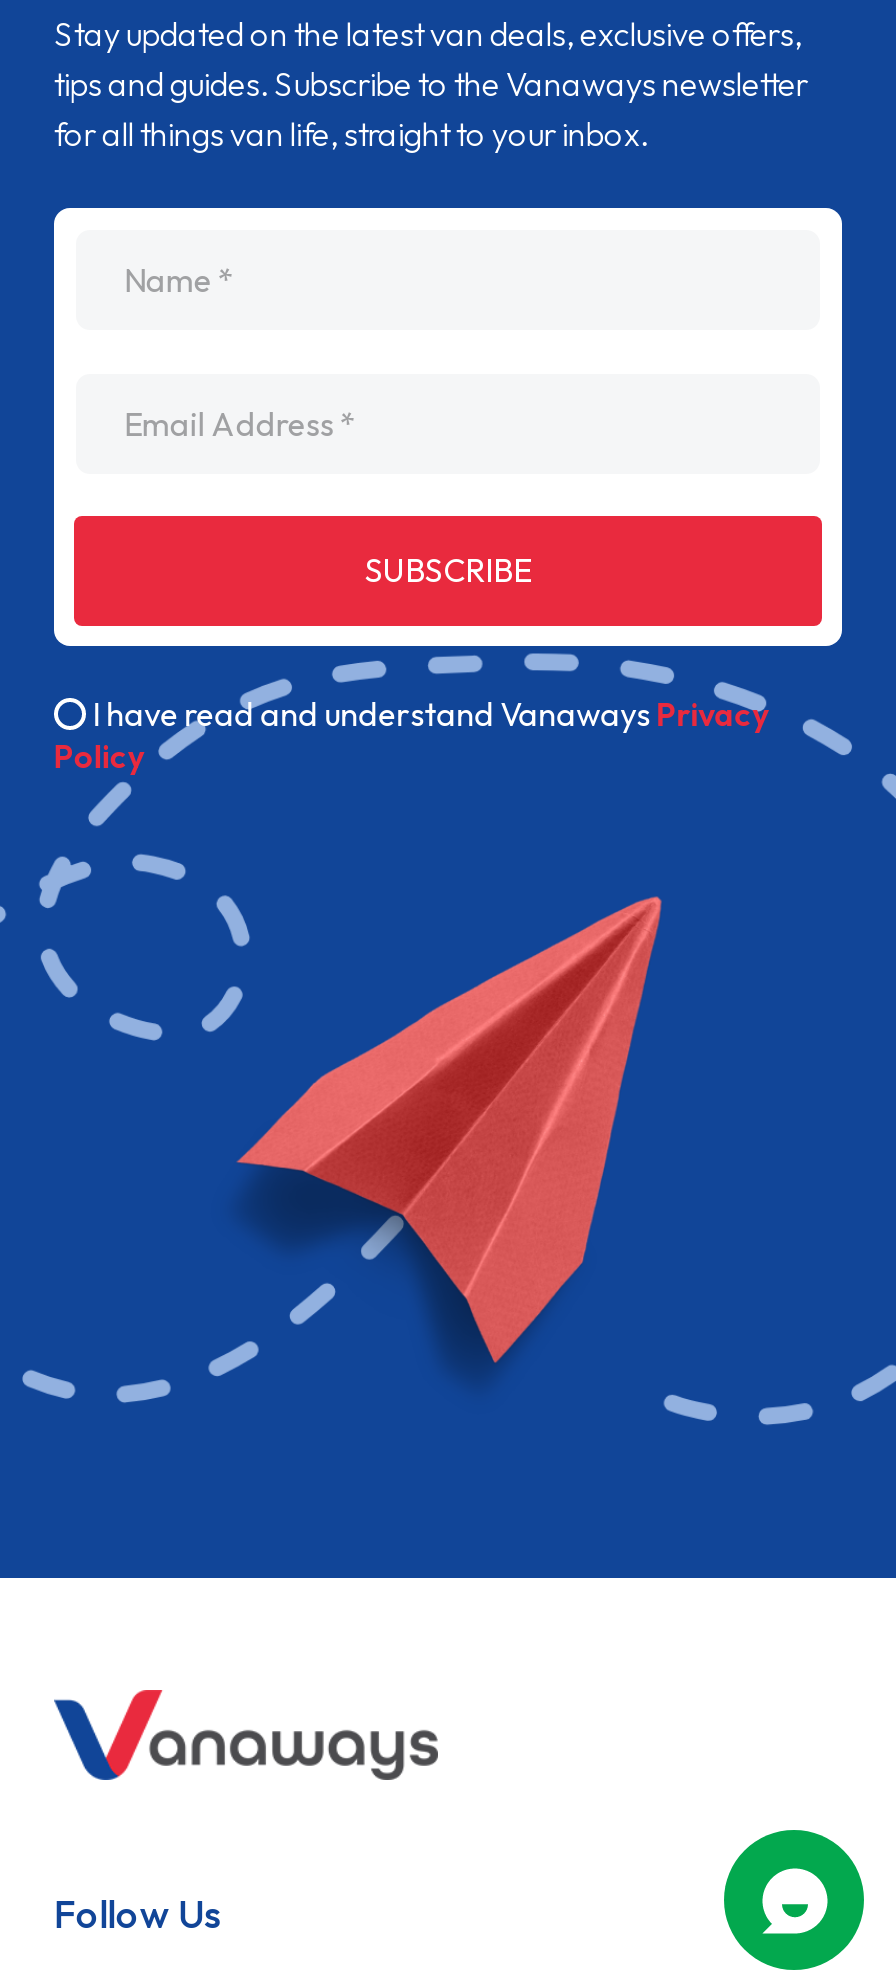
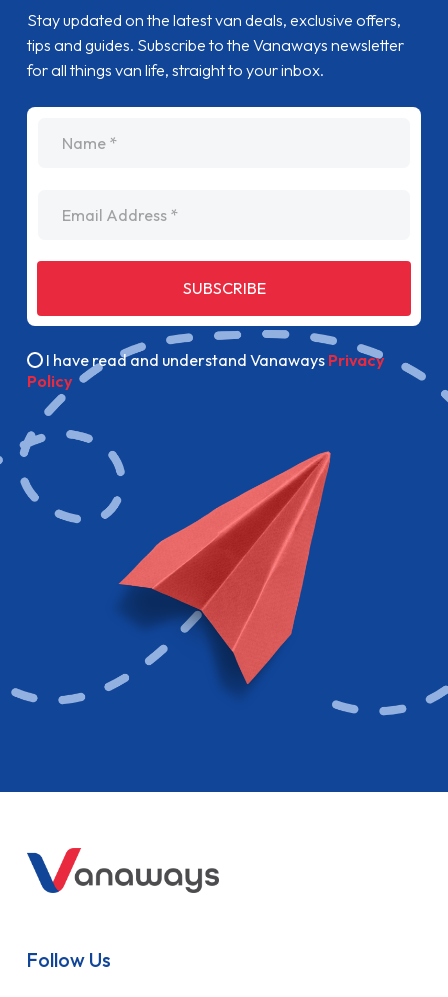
- [image]
